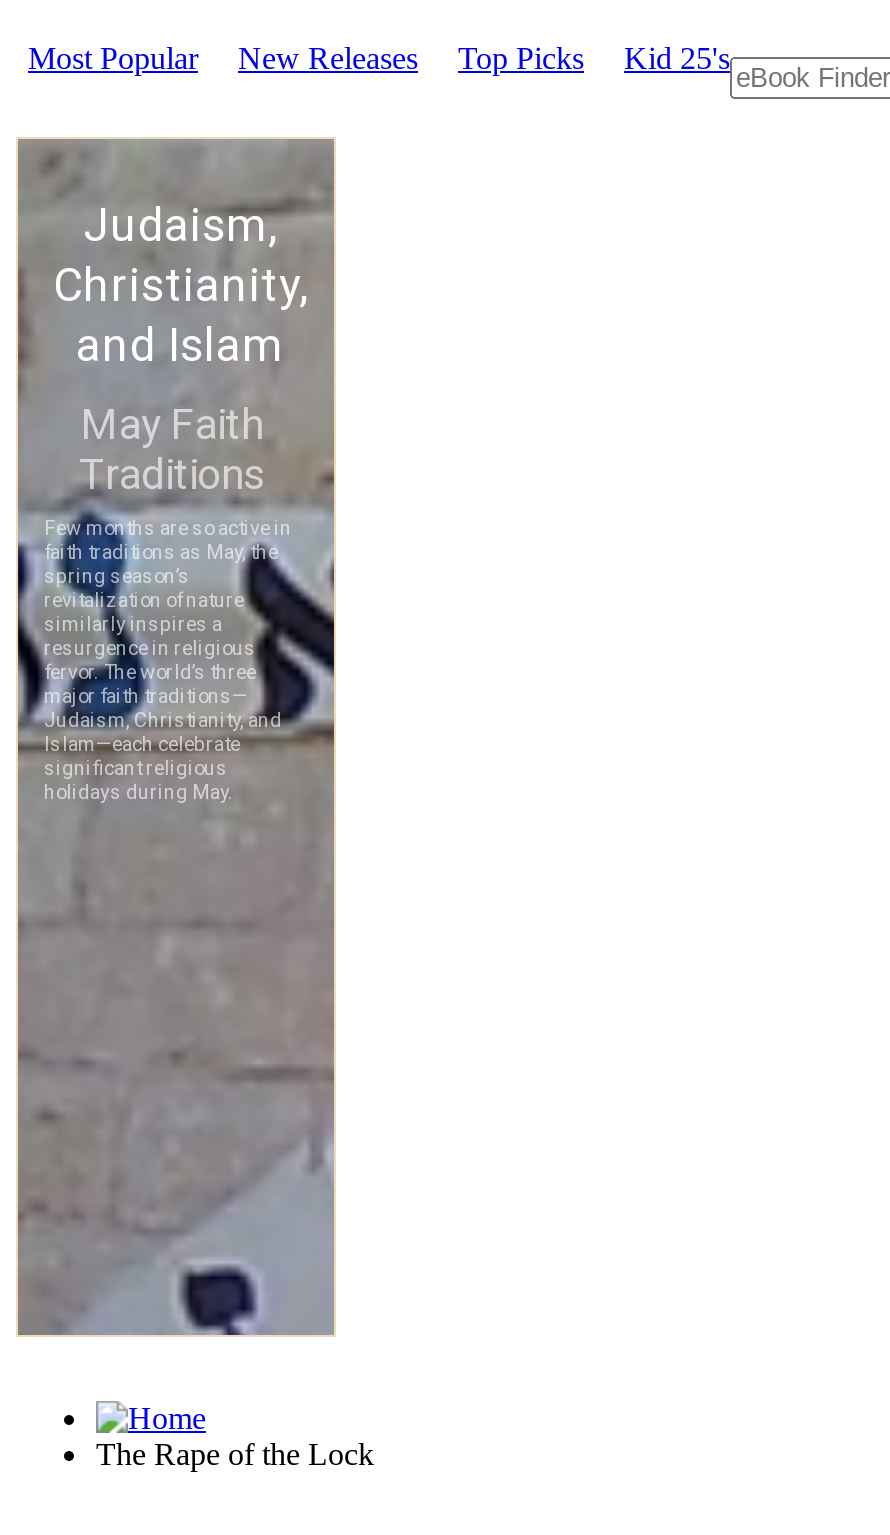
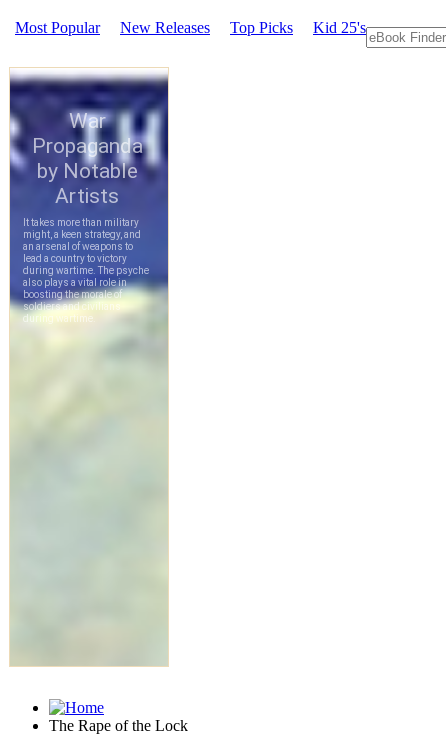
- [image]
+ [image]
